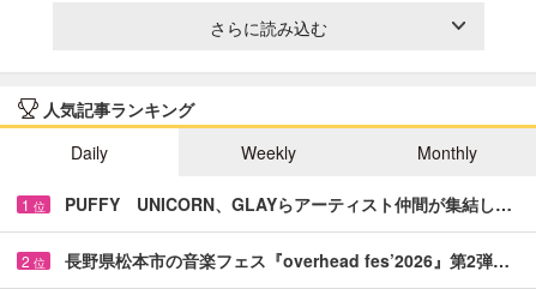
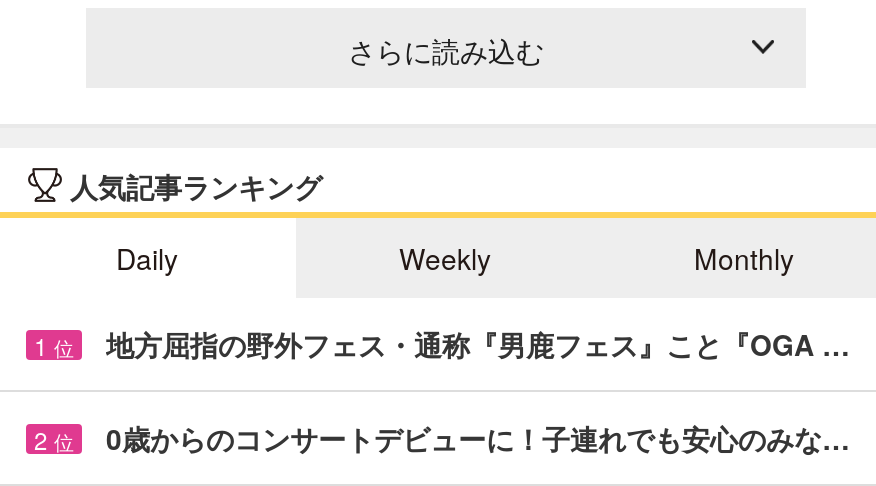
- PUFFY UNICORN、GLAYらアーティスト仲間が集結し…
+ 地方屈指の野外フェス・通称『男鹿フェス』こと『OGA …

- 長野県松本市の音楽フェス『overhead fes’2026』第2弾…
+ 0歳からのコンサートデビューに！子連れでも安心のみな…
